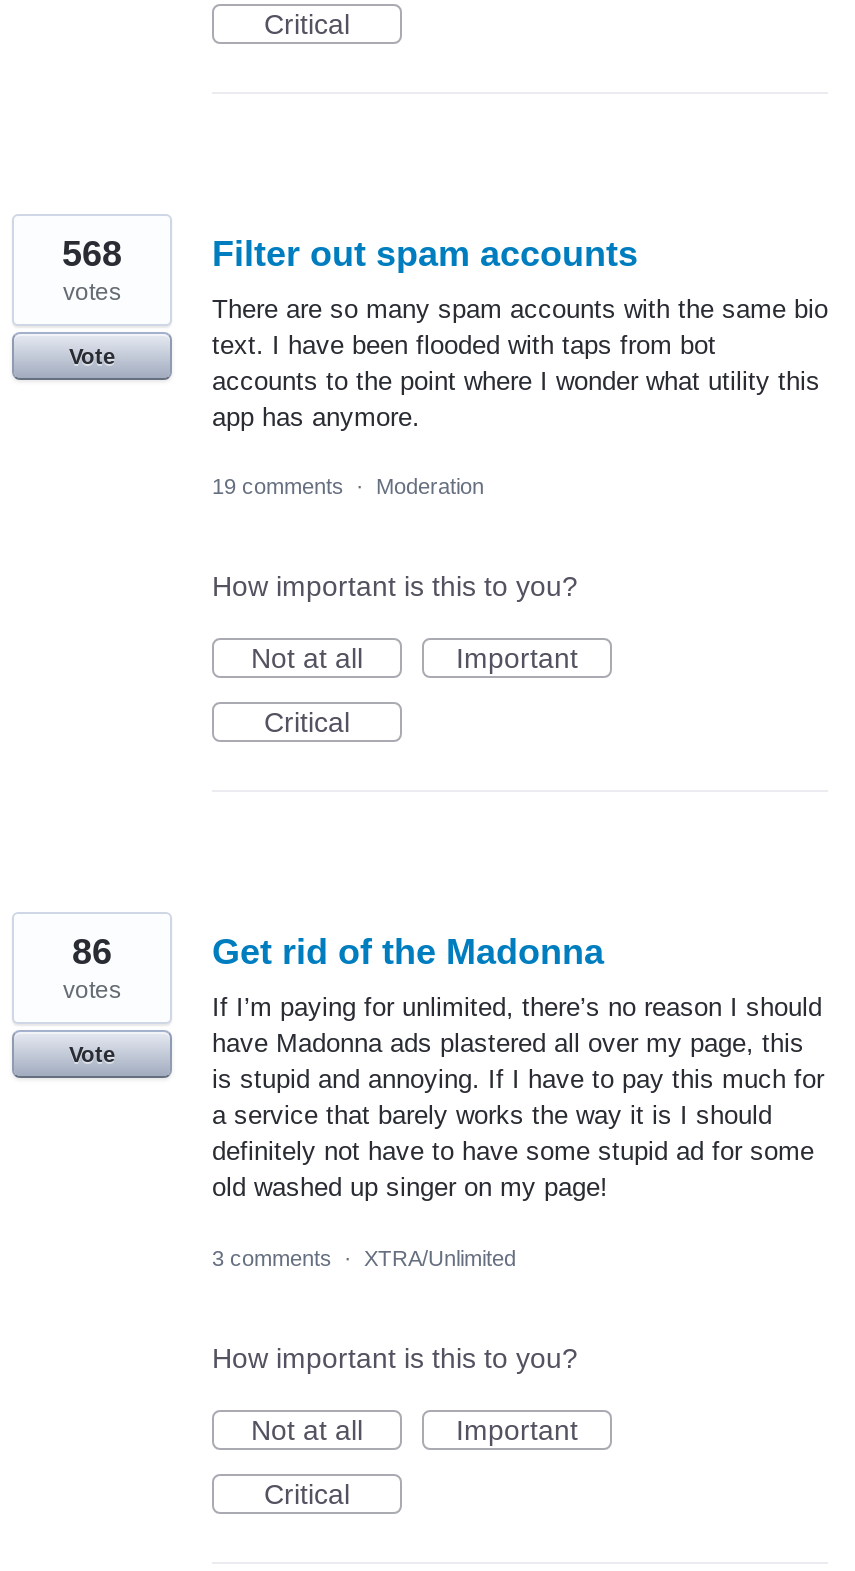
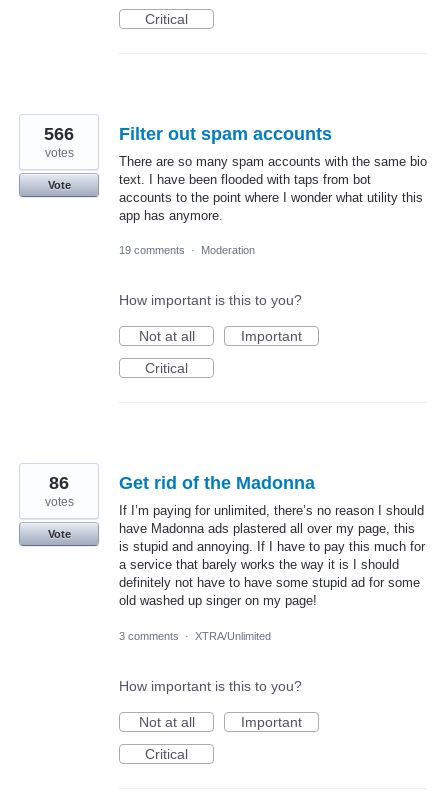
- 568
+ 566
